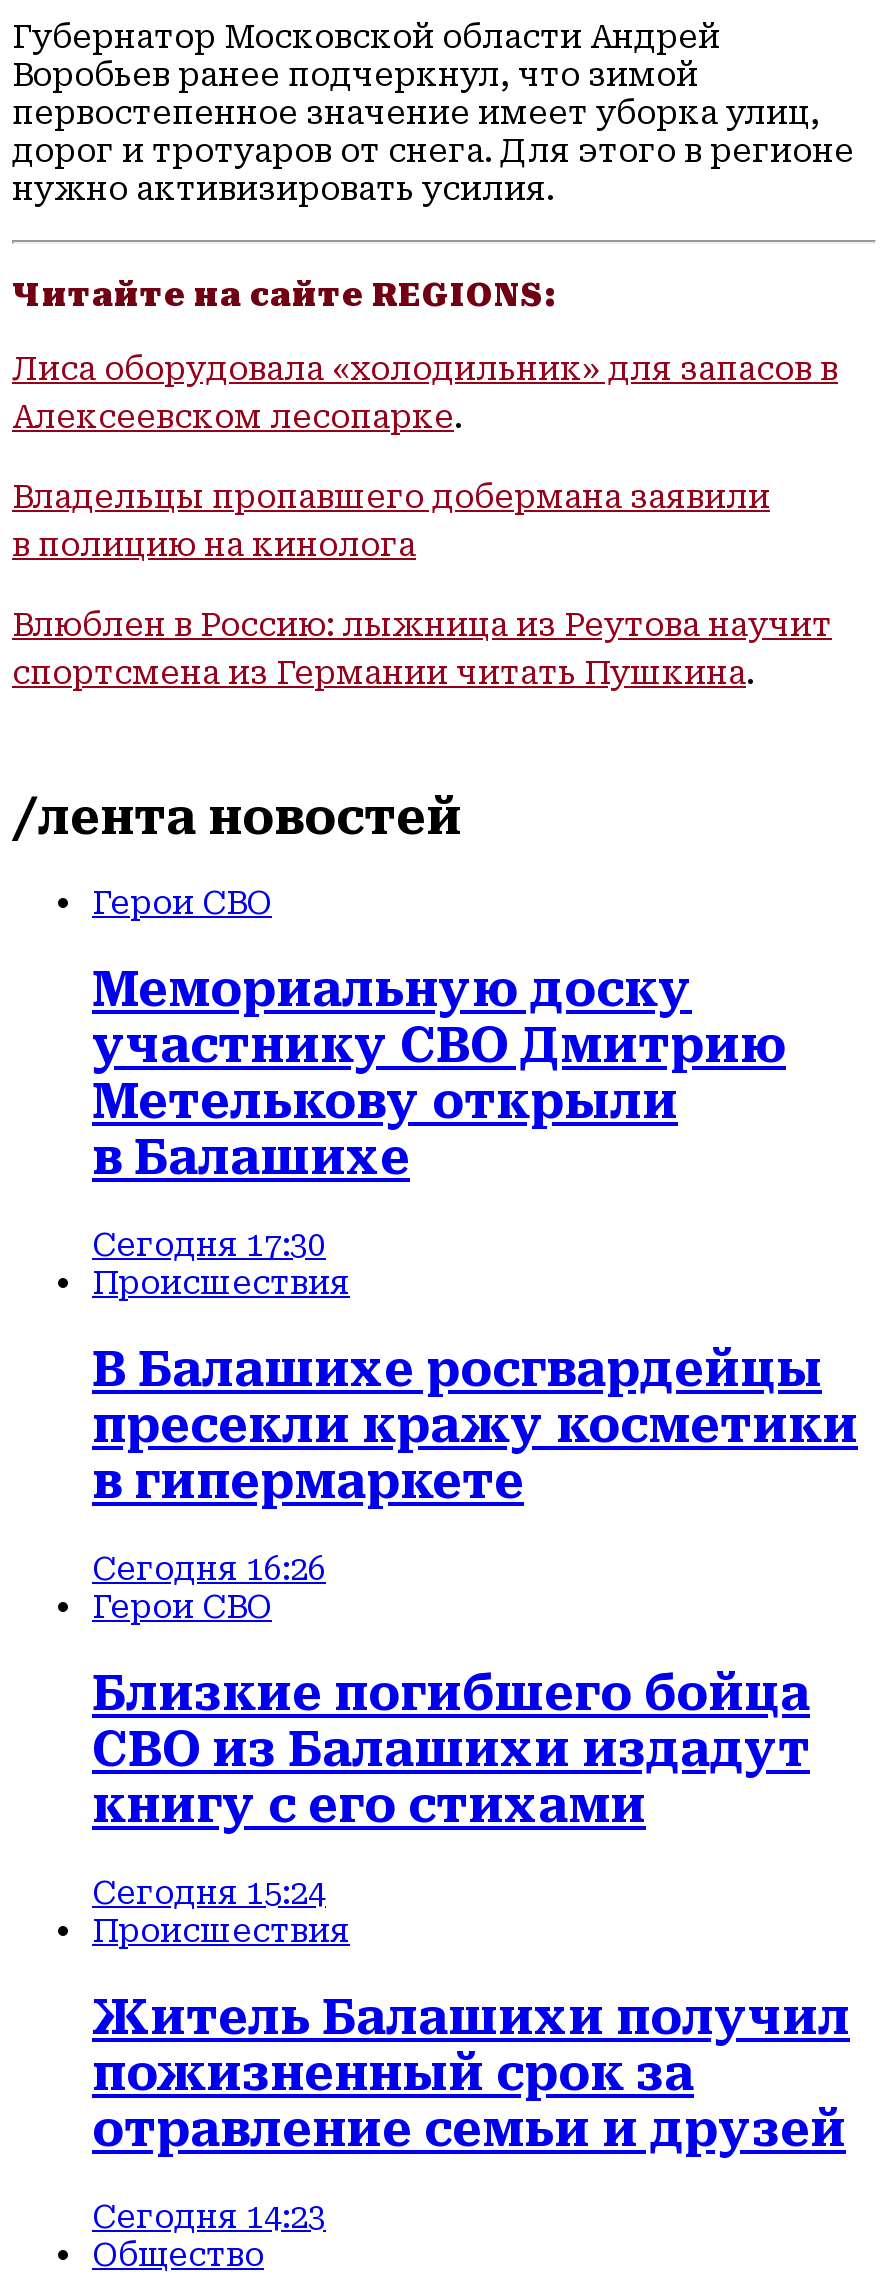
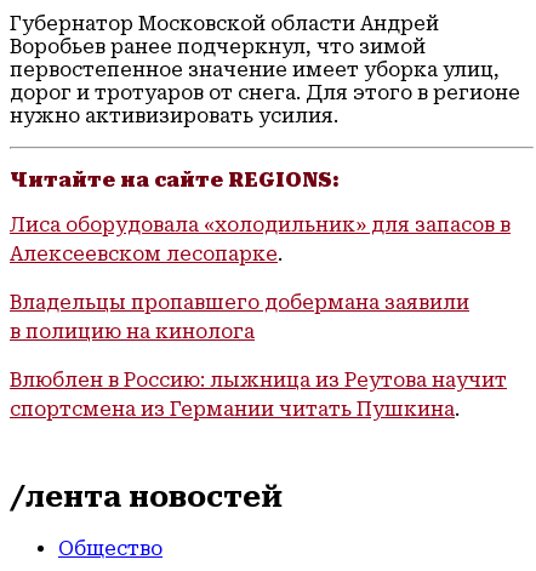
- Герои СВО
- Мемориальную доску
- участнику СВО Дмитрию
- Метелькову открыли
- в Балашихе
- Сегодня 17:30
- Происшествия
- В Балашихе росгвардейцы
- пресекли кражу косметики
- в гипермаркете
- Сегодня 16:26
- Герои СВО
- Близкие погибшего бойца
- СВО из Балашихи издадут
- книгу с его стихами
- Сегодня 15:24
- Происшествия
- Житель Балашихи получил
- пожизненный срок за
- отравление семьи и друзей
- Сегодня 14:23
